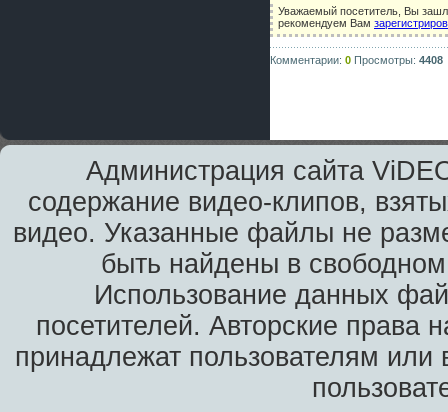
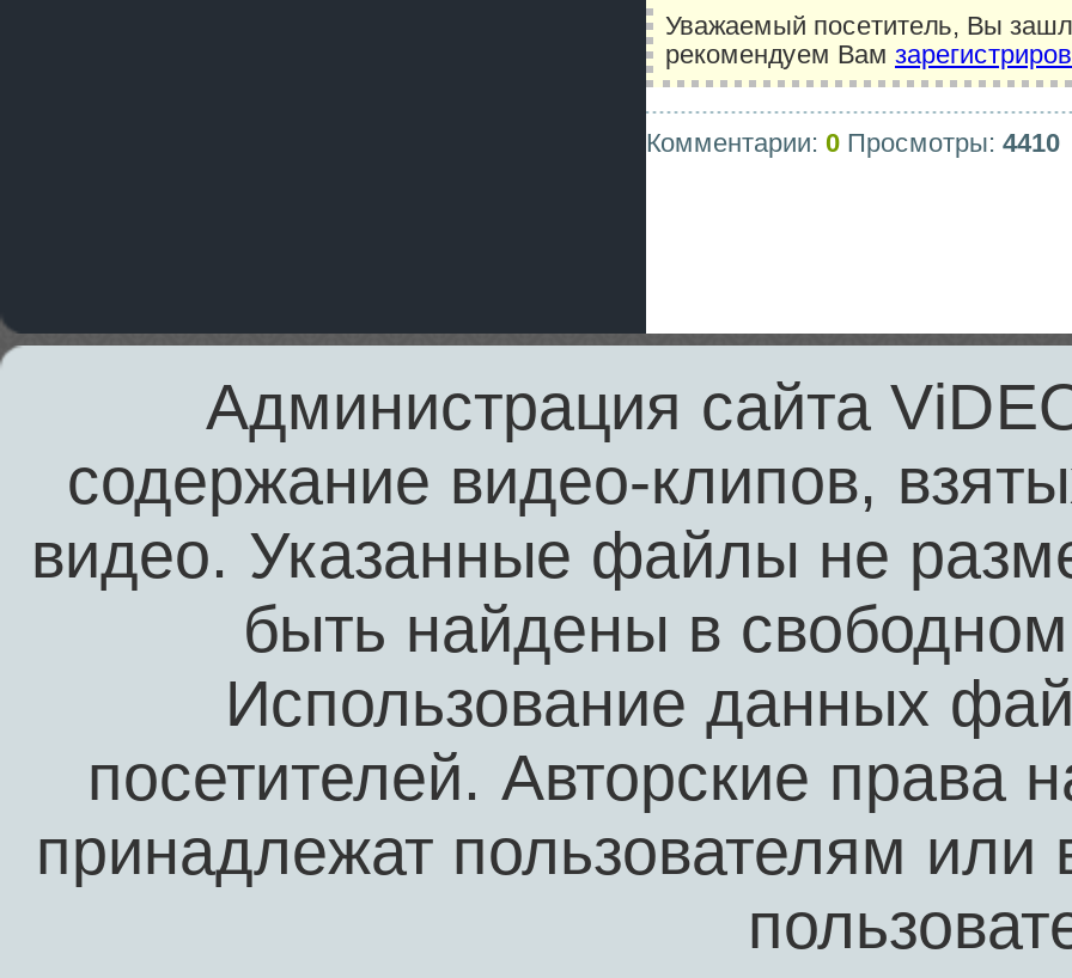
- Комментарии: 0 Просмотры: 4408
+ Комментарии: 0 Просмотры: 4410
